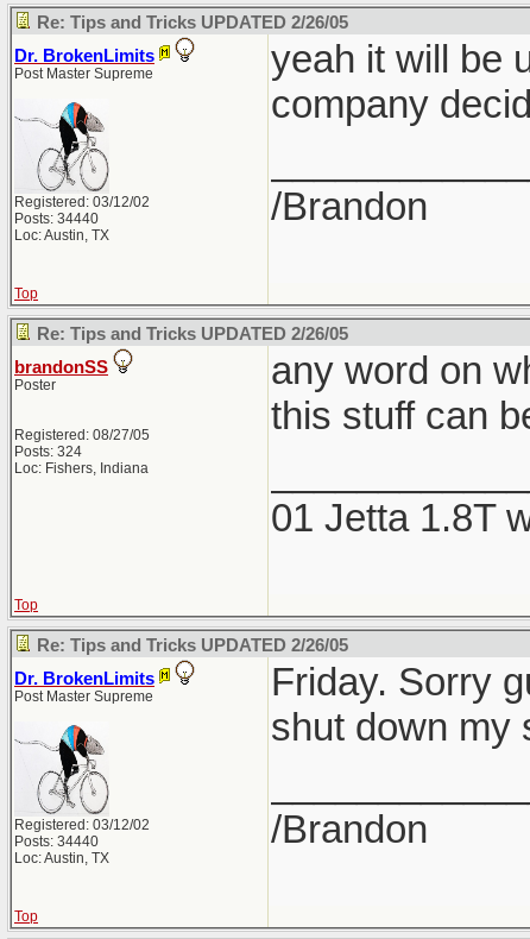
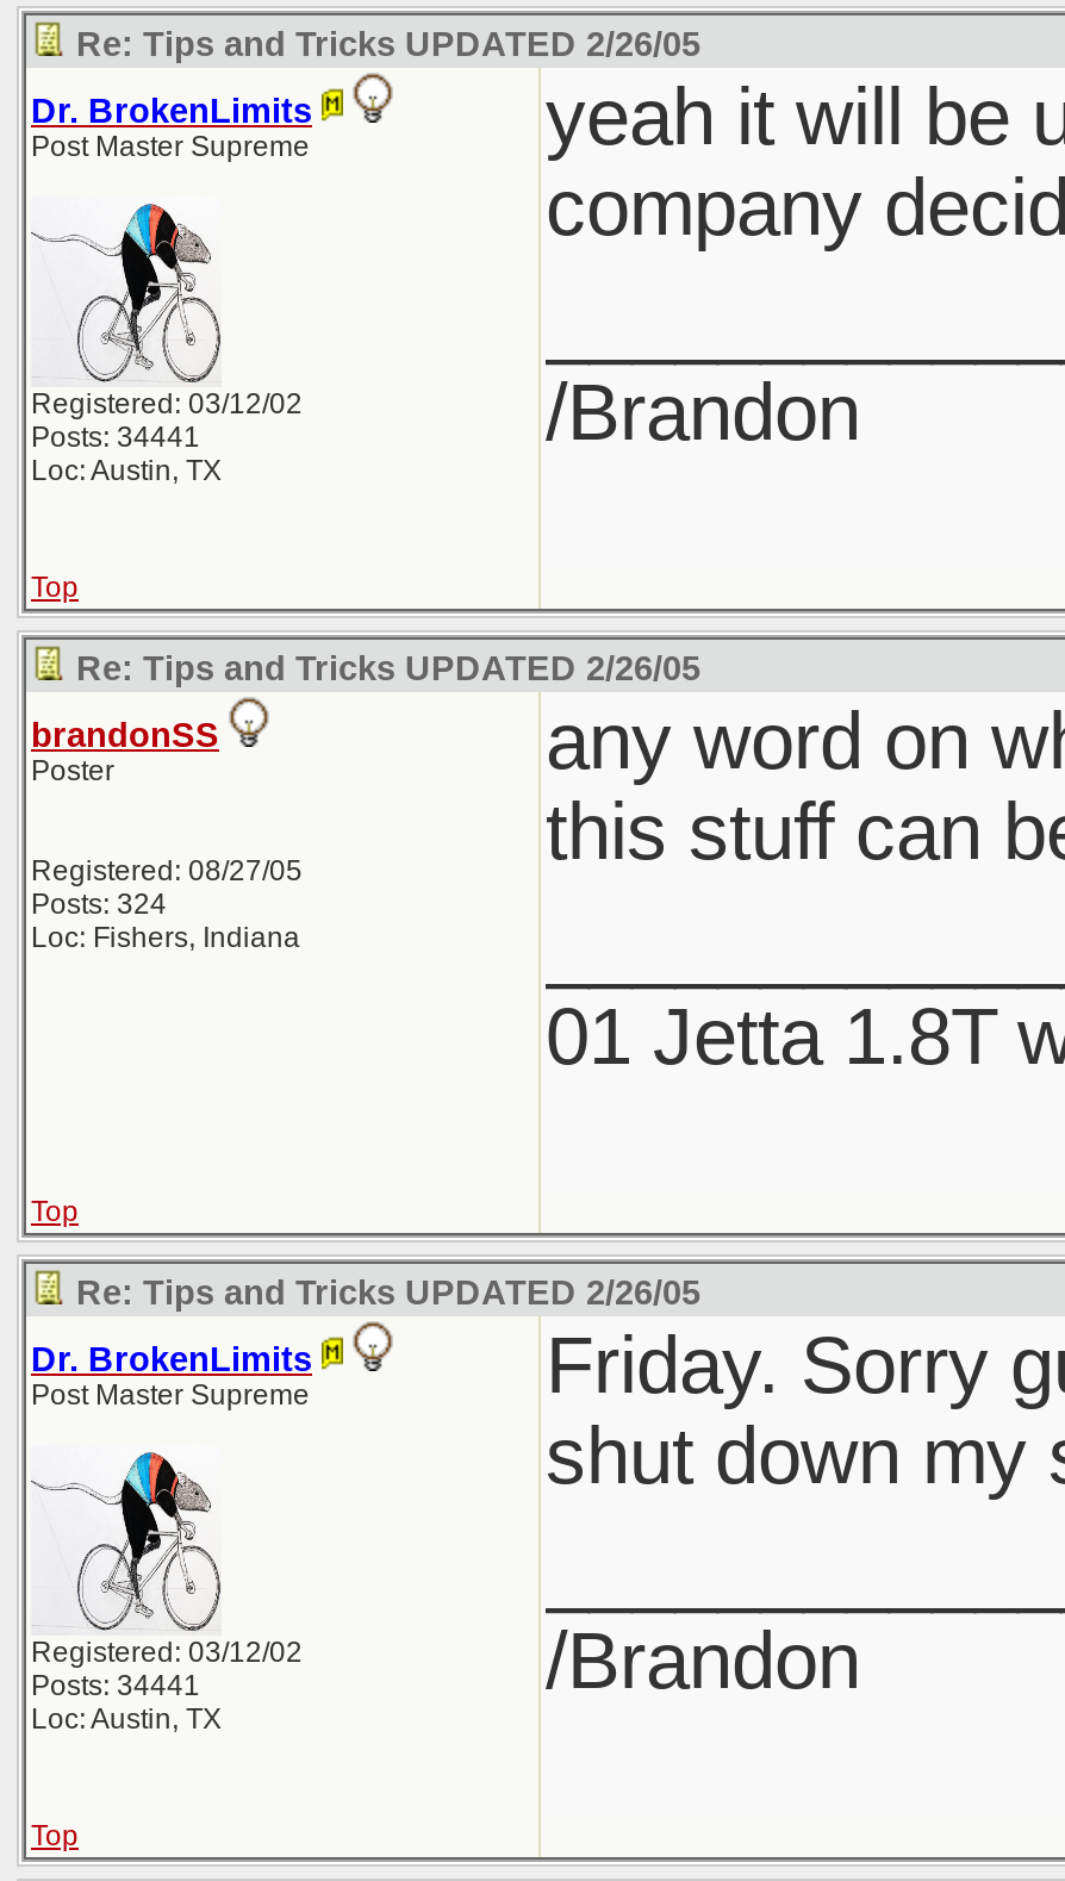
- Posts: 34440
+ Posts: 34441

- Posts: 34440
+ Posts: 34441
